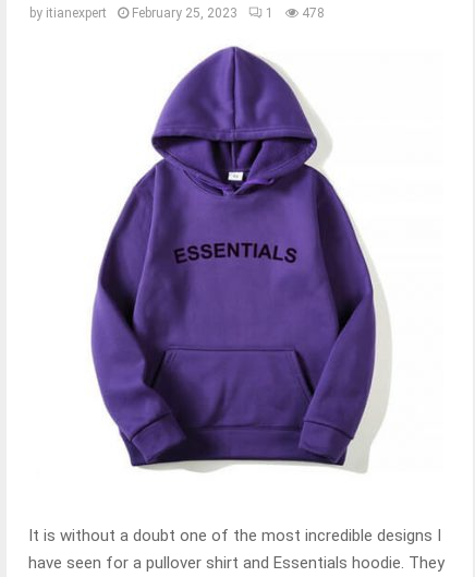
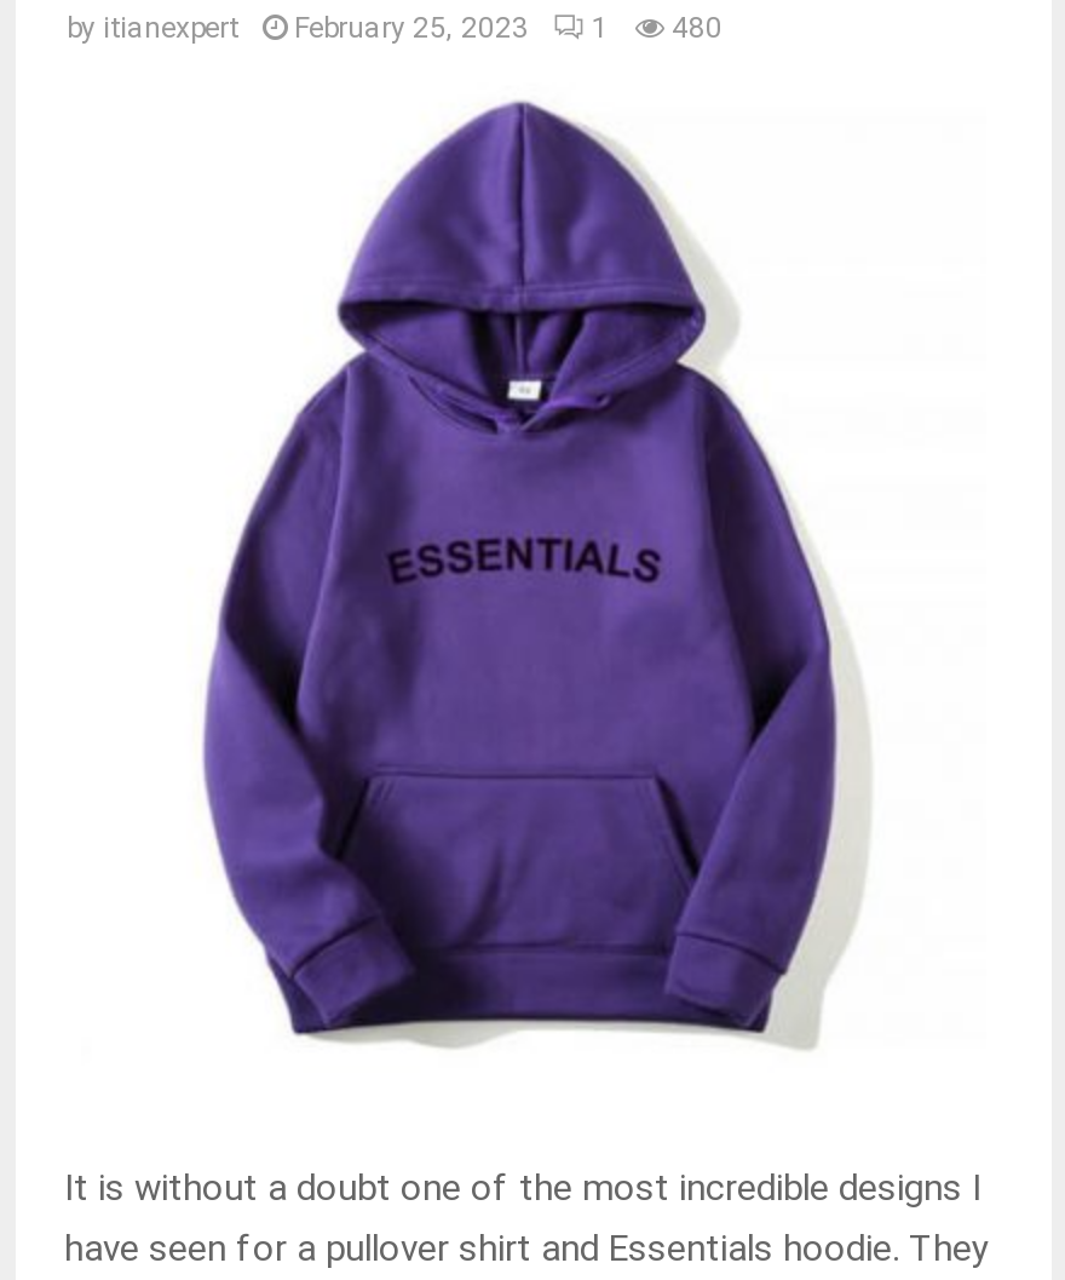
- by itianexpert February 25, 2023 1 478
+ by itianexpert February 25, 2023 1 480
